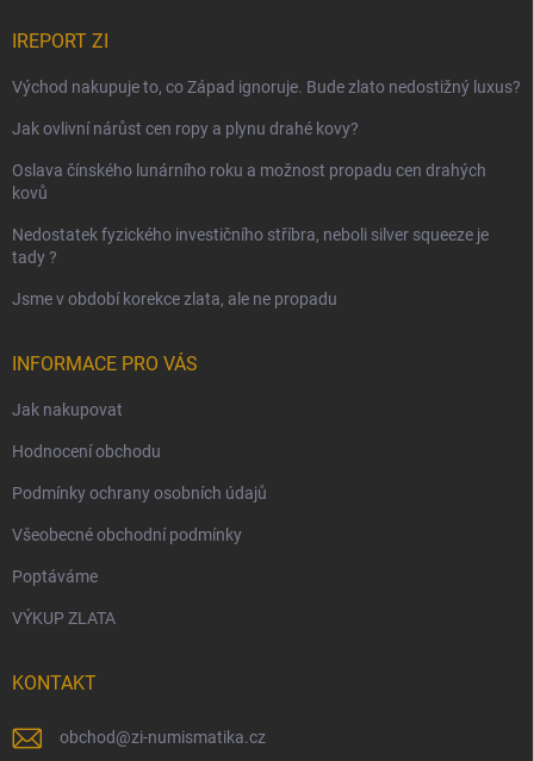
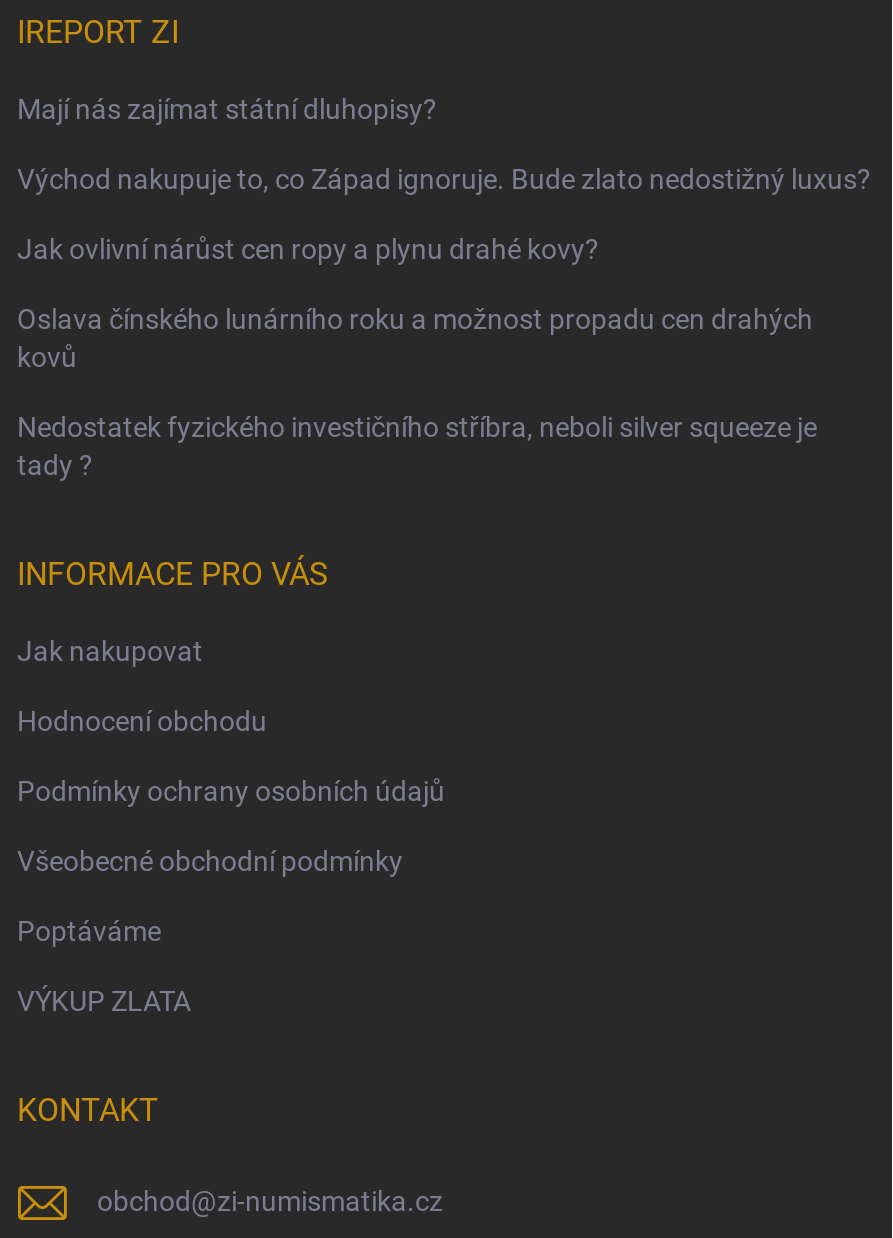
+ Mají nás zajímat státní dluhopisy?

moved down: Východ nakupuje to, co Západ ignoruje. Bude zlato nedostižný luxus? | Jak ovlivní nárůst cen ropy a plynu drahé kovy? | Oslava čínského lunárního roku a možnost propadu cen drahých | kovů | Nedostatek fyzického investičního stříbra, neboli silver squeeze je | tady ?

- Jsme v období korekce zlata, ale ne propadu
